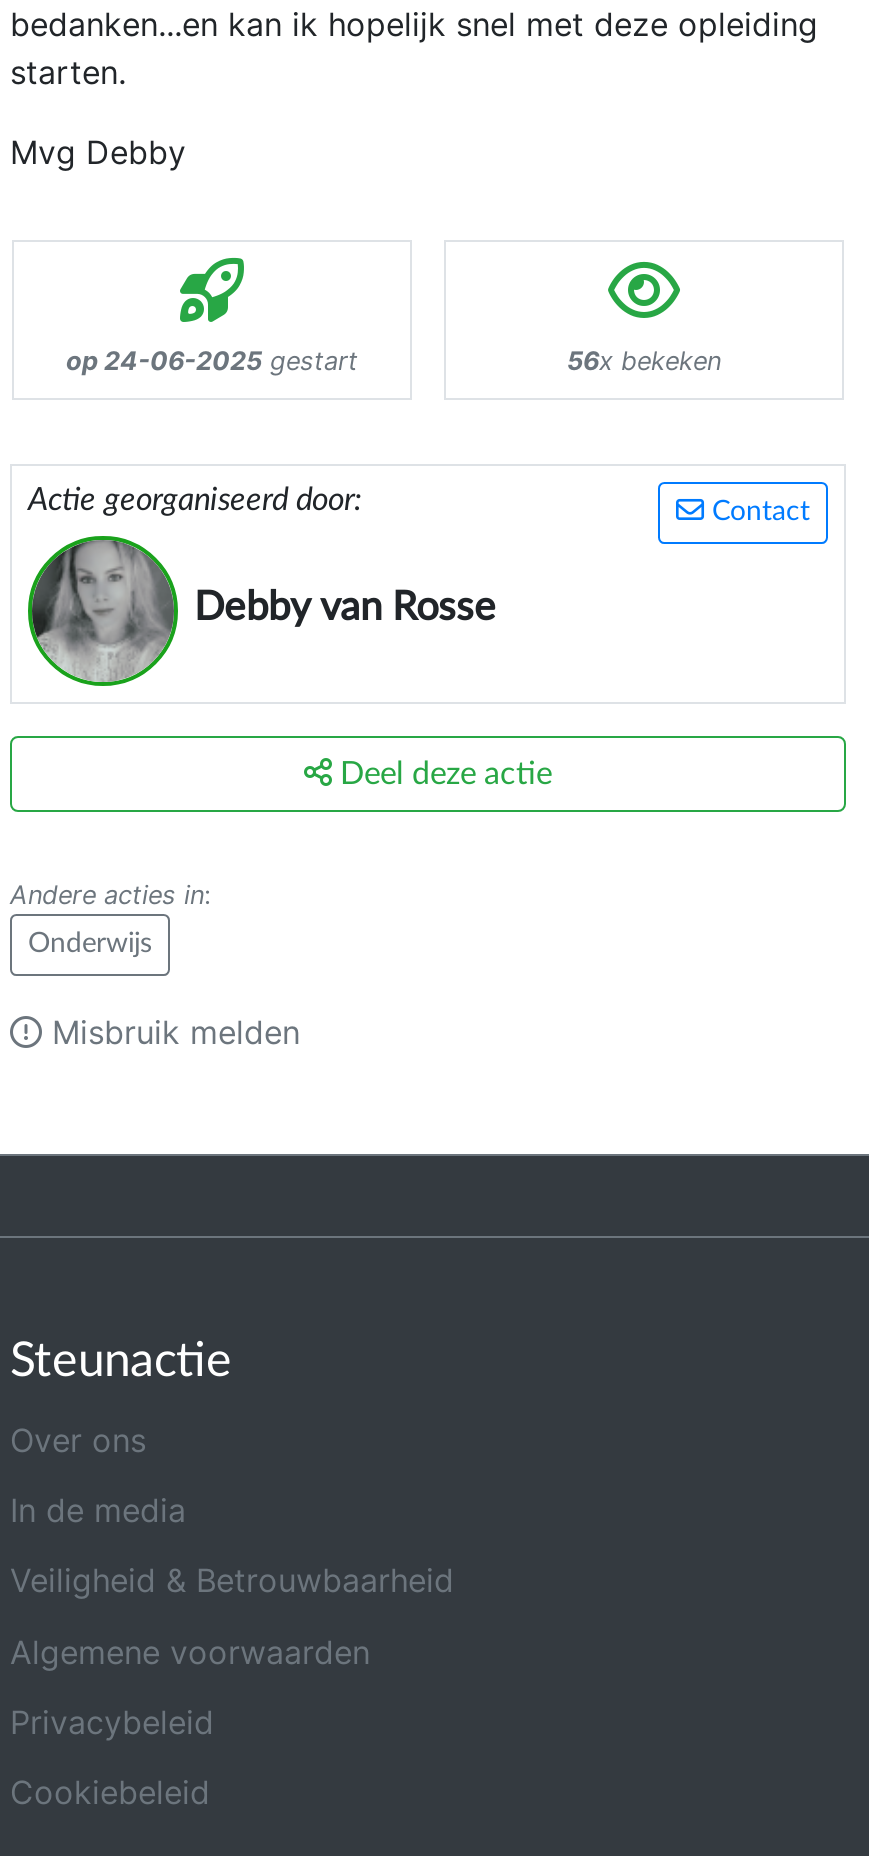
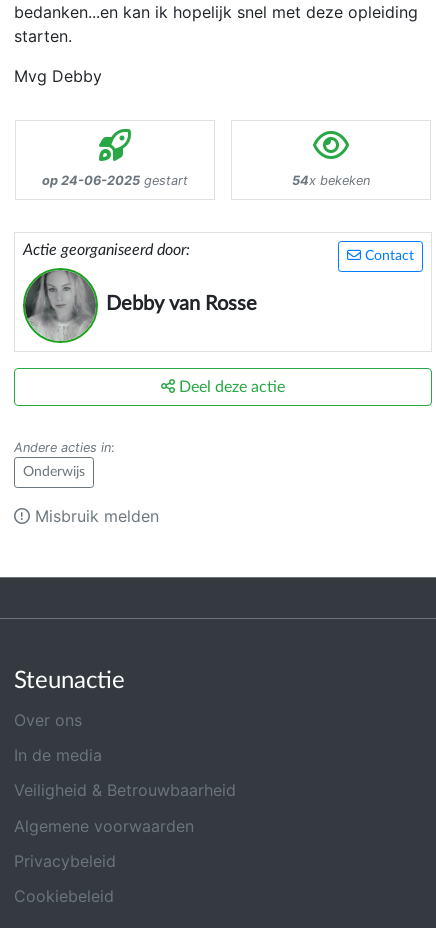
- 56x bekeken
+ 54x bekeken
